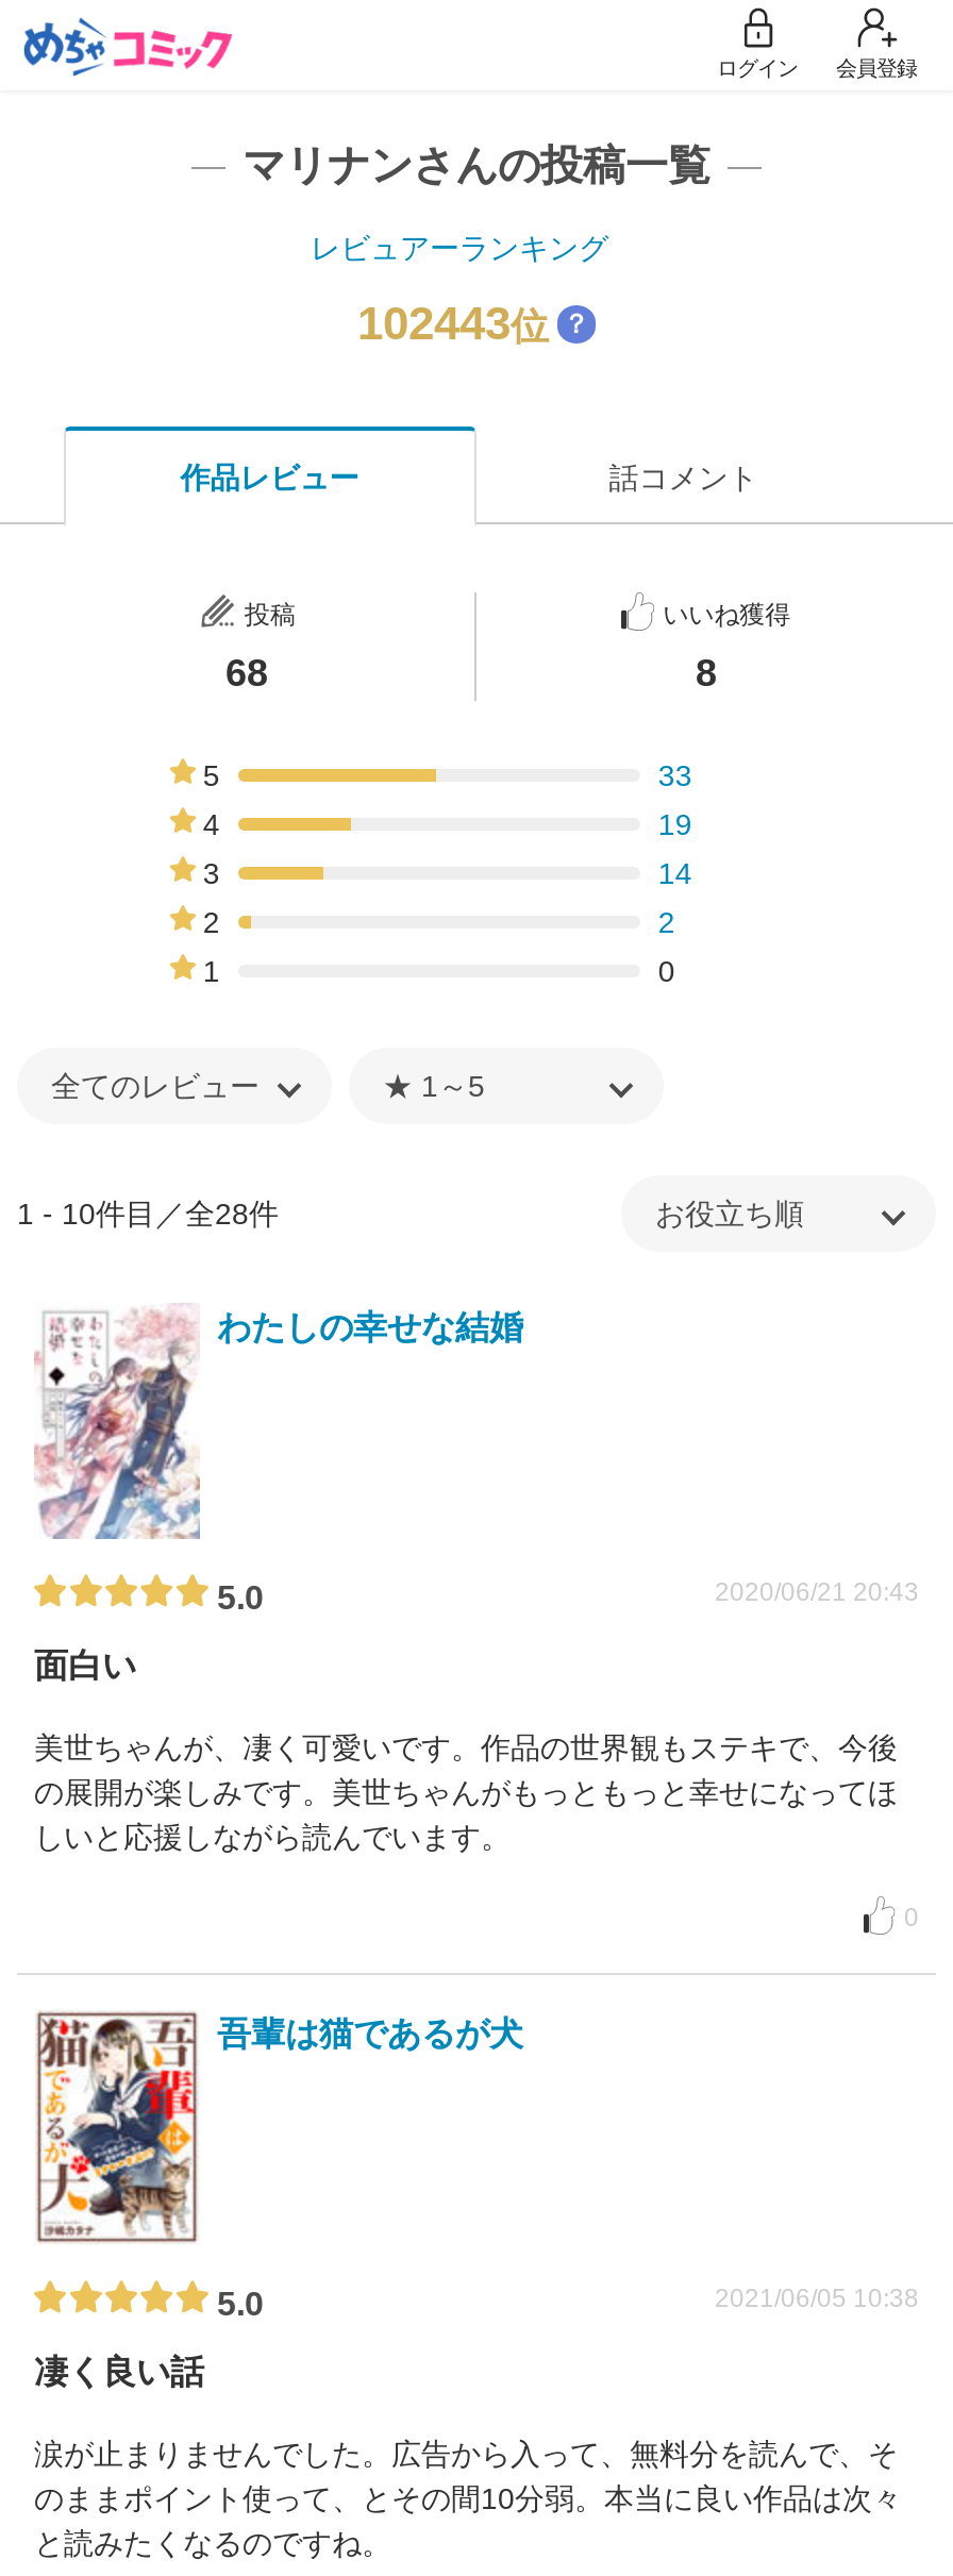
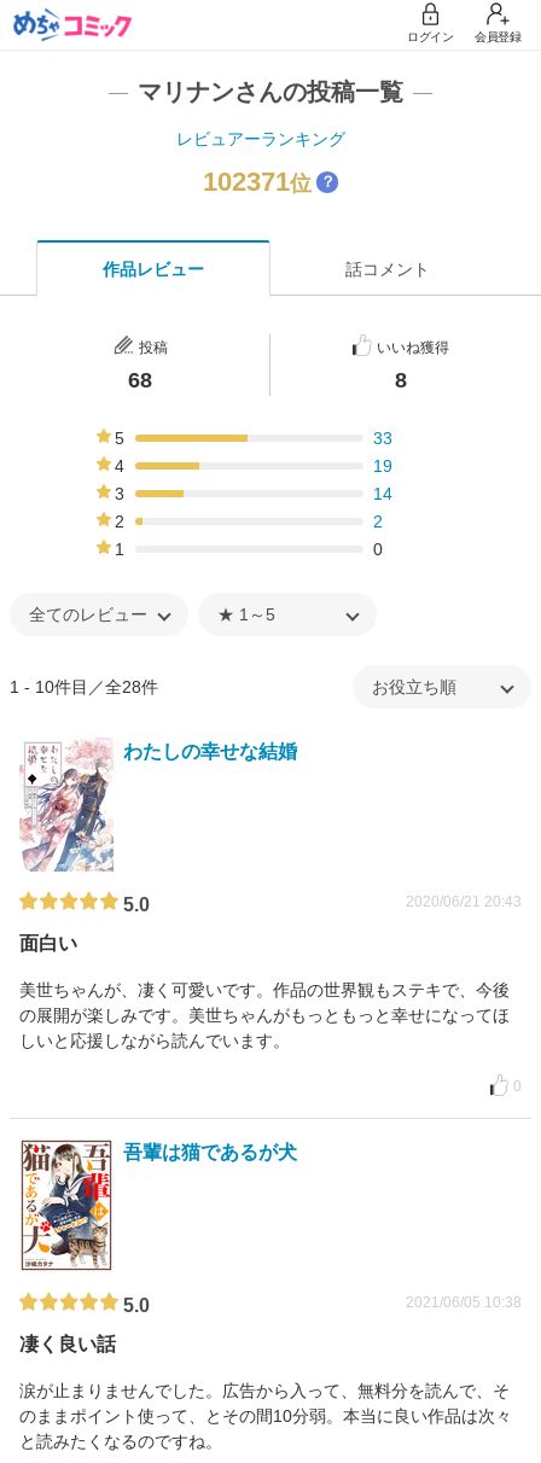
- 102443位 ？
+ 102371位 ？
